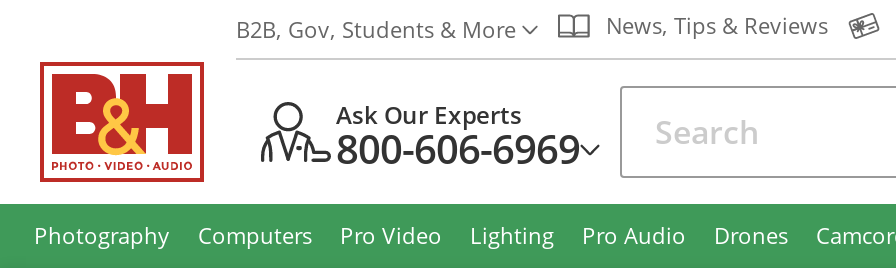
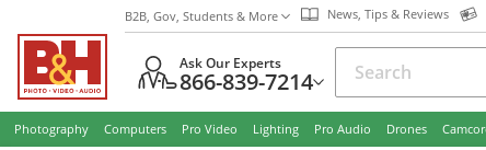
- 800-606-6969
+ 866-839-7214
